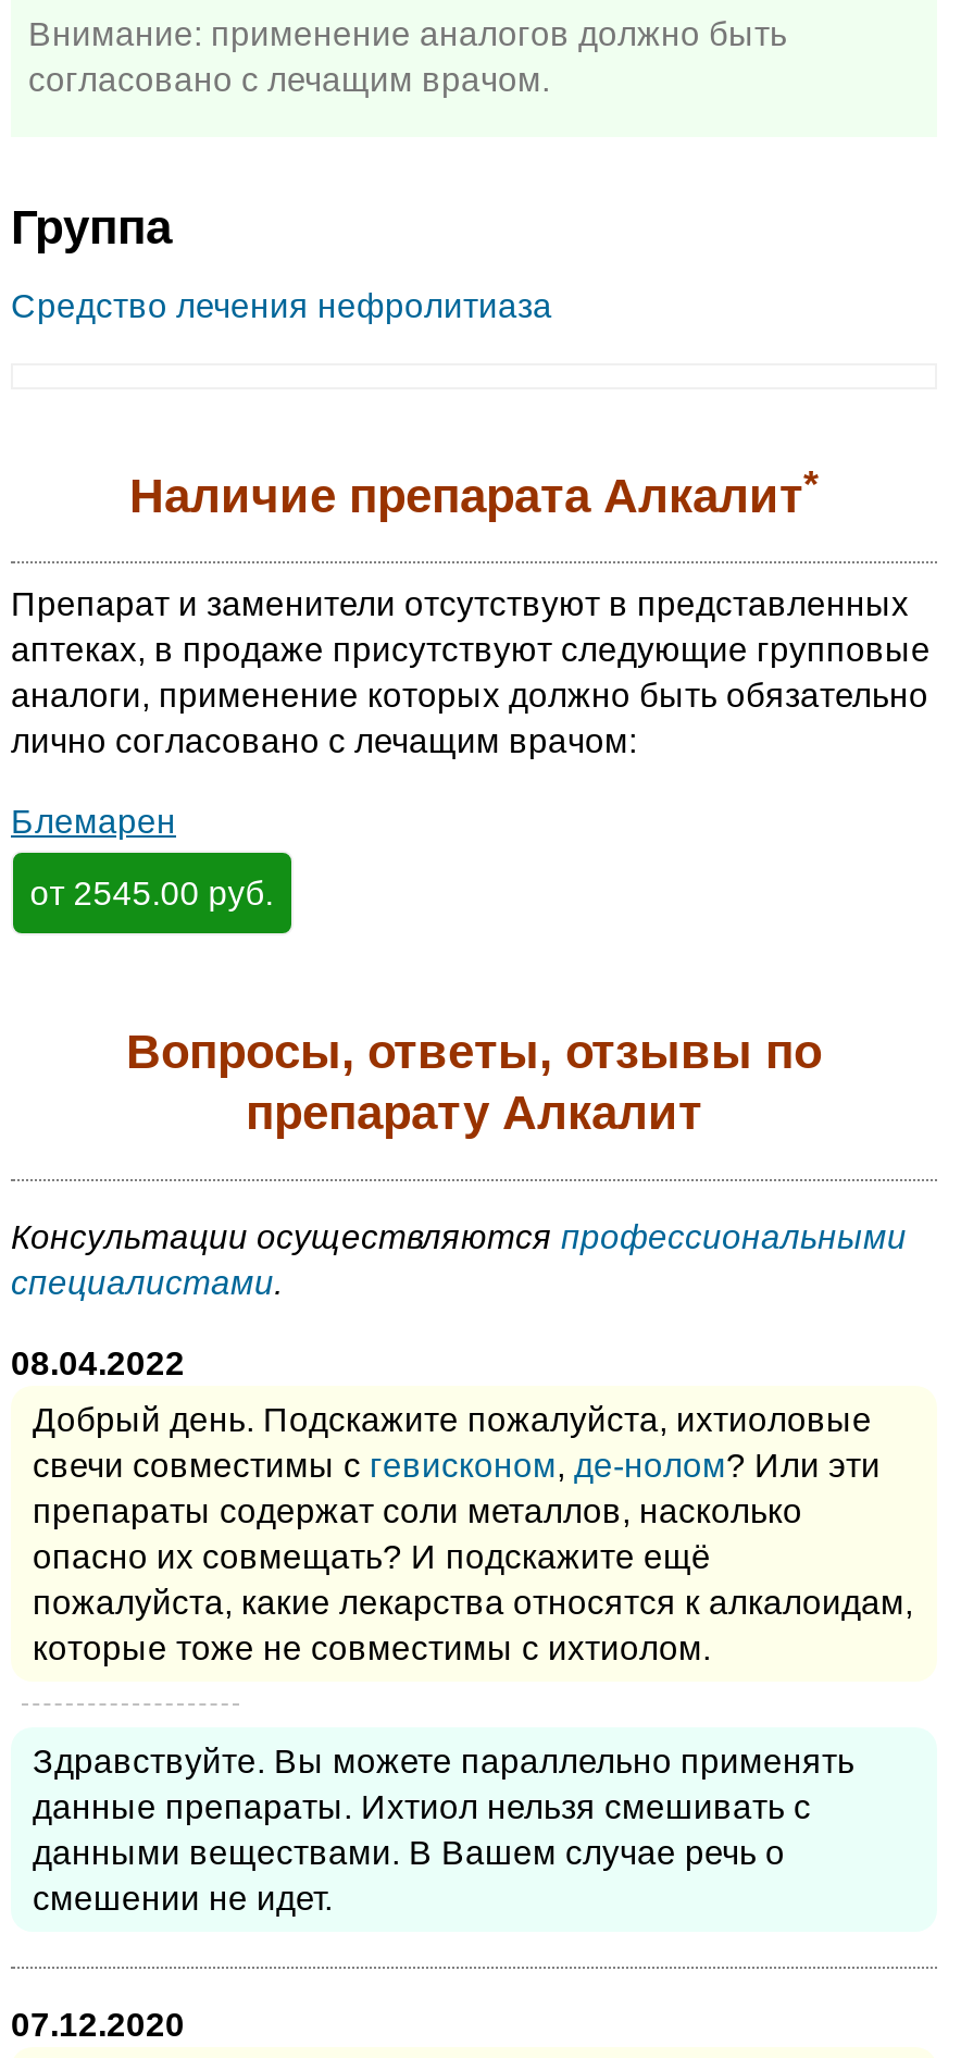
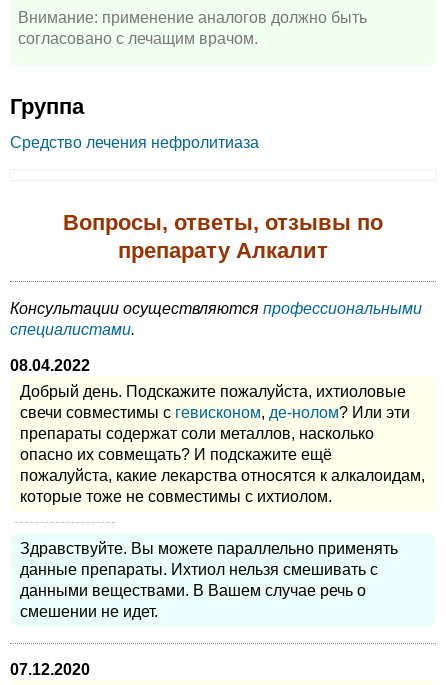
- Наличие препарата Алкалит*
- Препарат и заменители отсутствуют в представленных
- аптеках, в продаже присутствуют следующие групповые
- аналоги, применение которых должно быть обязательно
- лично согласовано с лечащим врачом:
- Блемарен
- от 2545.00 руб.
